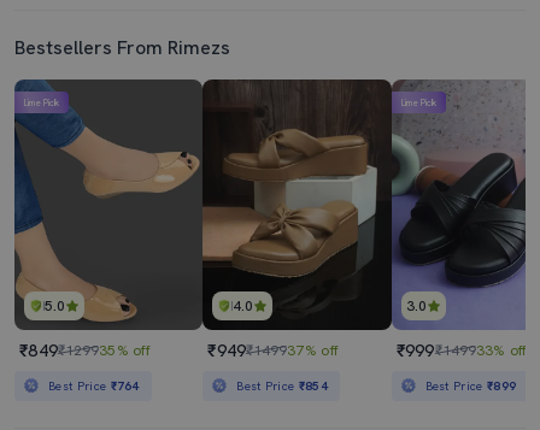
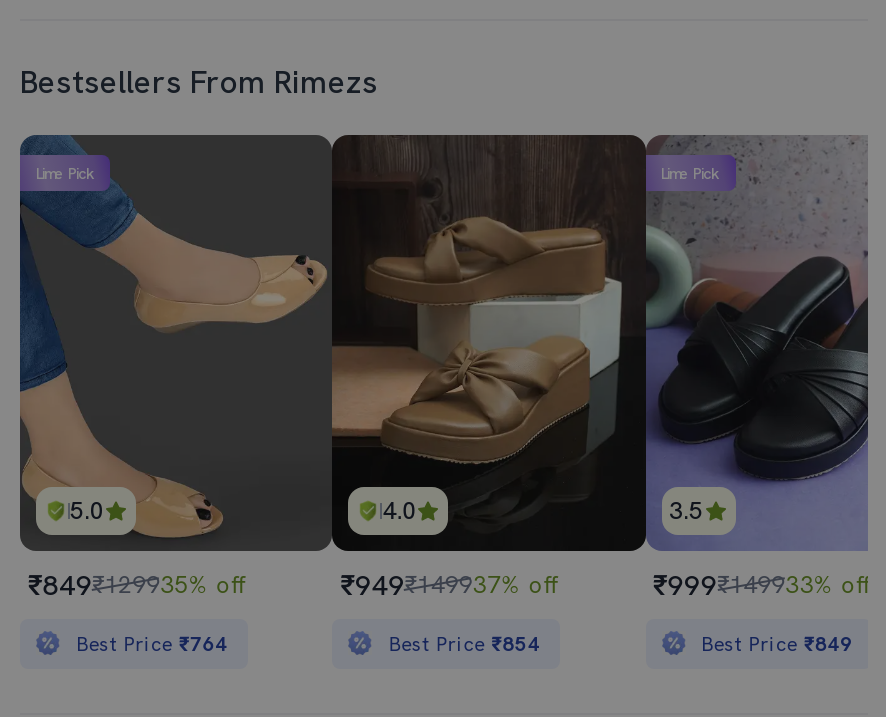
- 3.0
+ 3.5

- Best Price ₹899
+ Best Price ₹849
